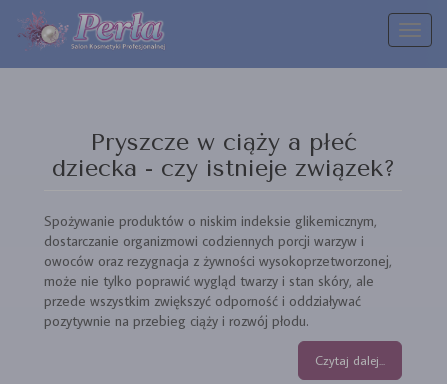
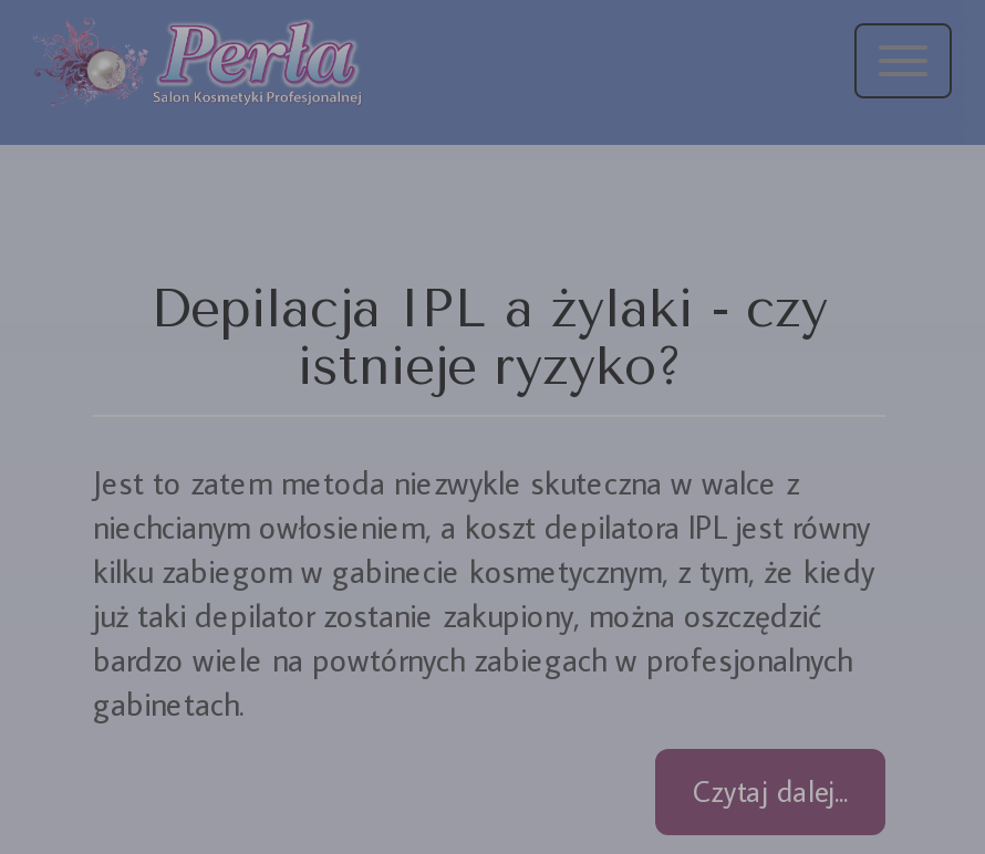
- Pryszcze w ciąży a płeć
- dziecka - czy istnieje związek?
+ Depilacja IPL a żylaki - czy
+ istnieje ryzyko?

- Spożywanie produktów o niskim indeksie glikemicznym,
- dostarczanie organizmowi codziennych porcji warzyw i
- owoców oraz rezygnacja z żywności wysokoprzetworzonej,
- może nie tylko poprawić wygląd twarzy i stan skóry, ale
- przede wszystkim zwiększyć odporność i oddziaływać
- pozytywnie na przebieg ciąży i rozwój płodu.
+ Jest to zatem metoda niezwykle skuteczna w walce z
+ niechcianym owłosieniem, a koszt depilatora IPL jest równy
+ kilku zabiegom w gabinecie kosmetycznym, z tym, że kiedy
+ już taki depilator zostanie zakupiony, można oszczędzić
+ bardzo wiele na powtórnych zabiegach w profesjonalnych
+ gabinetach.
